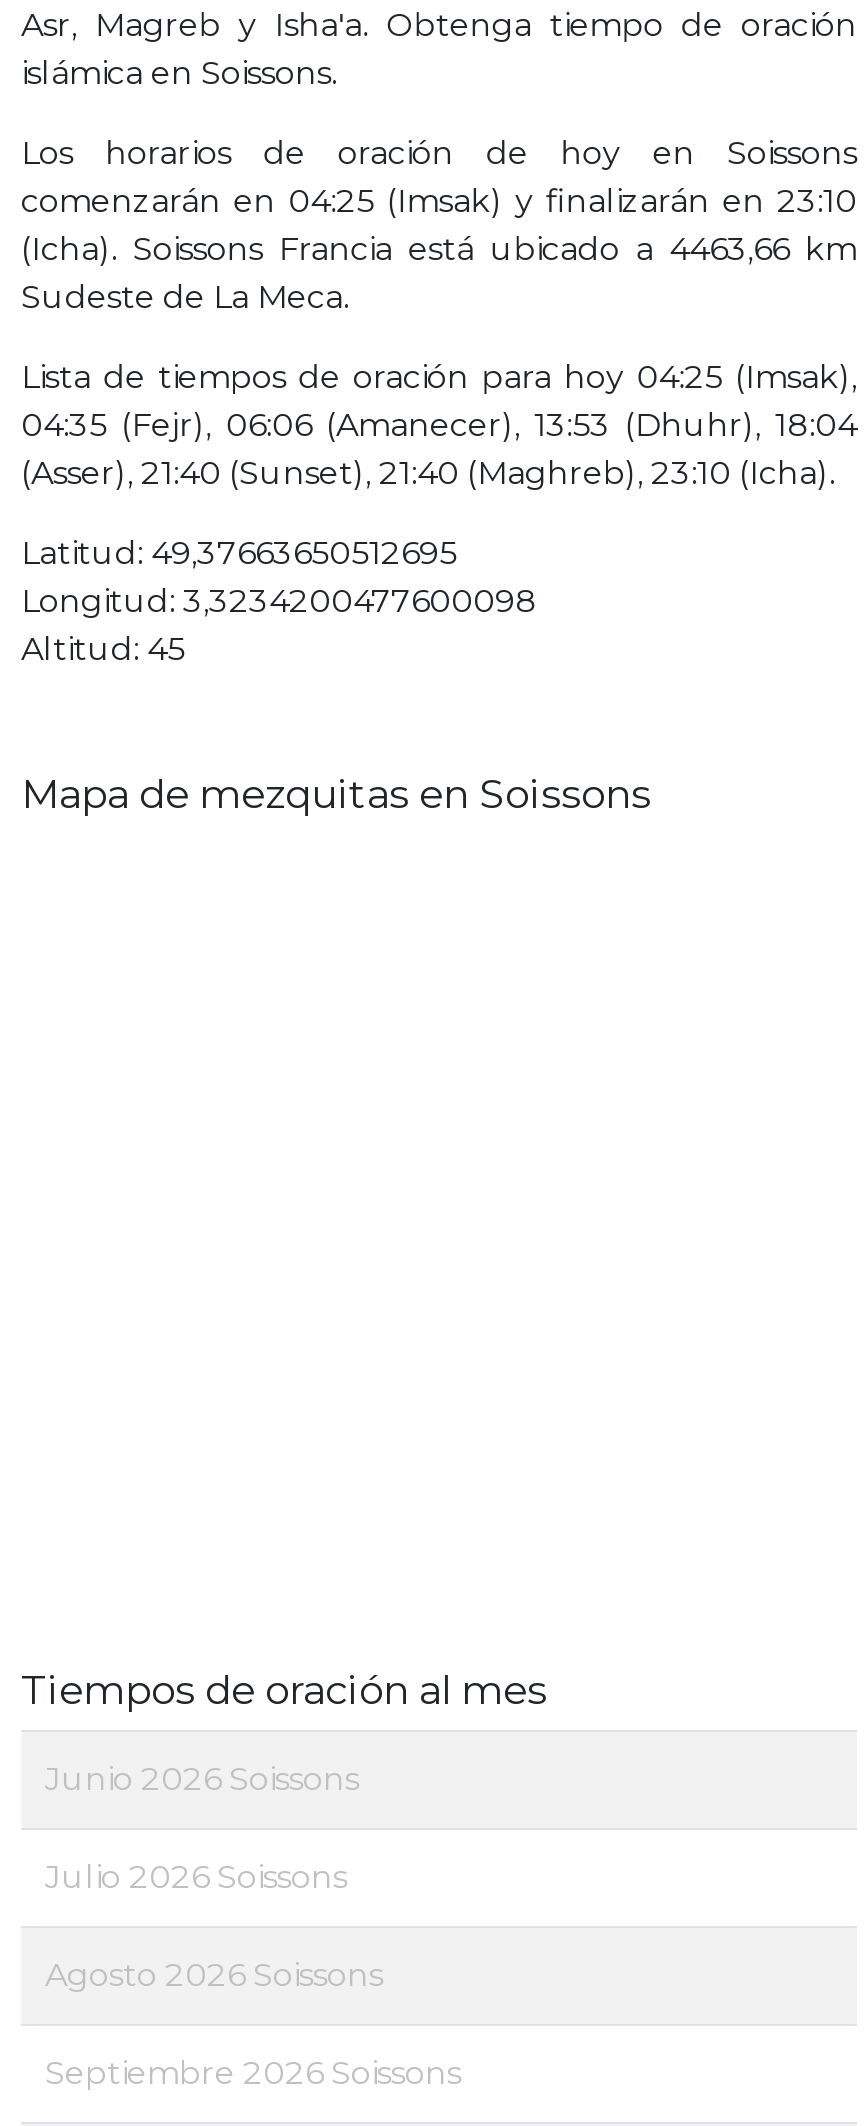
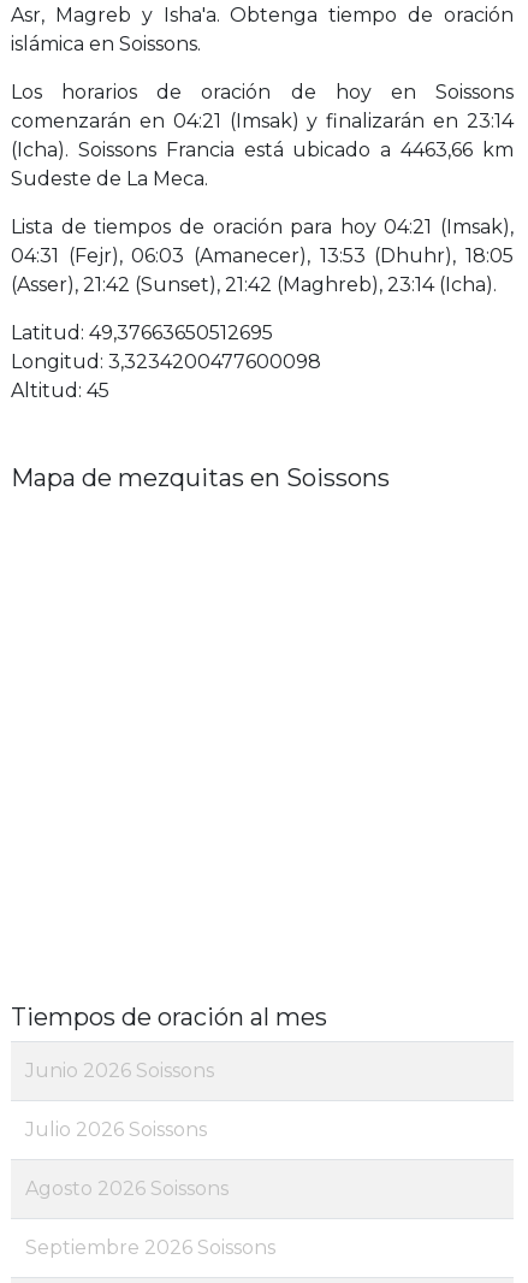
- comenzarán en 04:25 (Imsak) y finalizarán en 23:10
+ comenzarán en 04:21 (Imsak) y finalizarán en 23:14

- Lista de tiempos de oración para hoy 04:25 (Imsak),
+ Lista de tiempos de oración para hoy 04:21 (Imsak),

- 04:35 (Fejr), 06:06 (Amanecer), 13:53 (Dhuhr), 18:04
+ 04:31 (Fejr), 06:03 (Amanecer), 13:53 (Dhuhr), 18:05

- (Asser), 21:40 (Sunset), 21:40 (Maghreb), 23:10 (Icha).
+ (Asser), 21:42 (Sunset), 21:42 (Maghreb), 23:14 (Icha).
